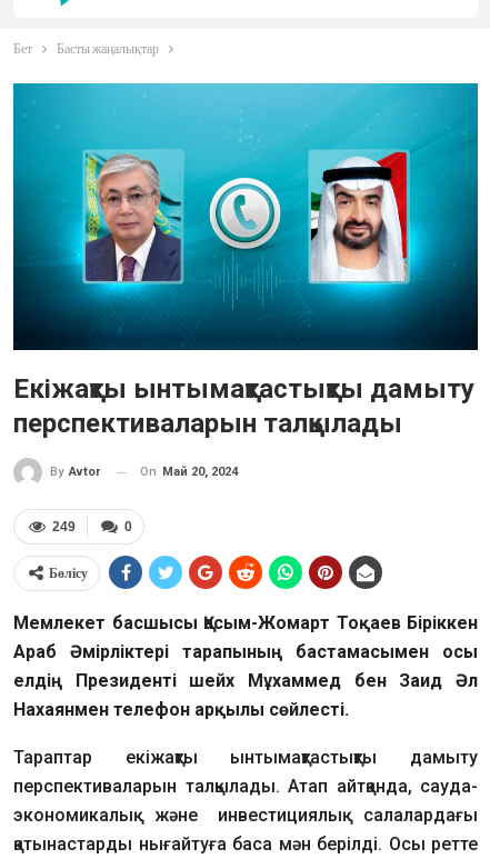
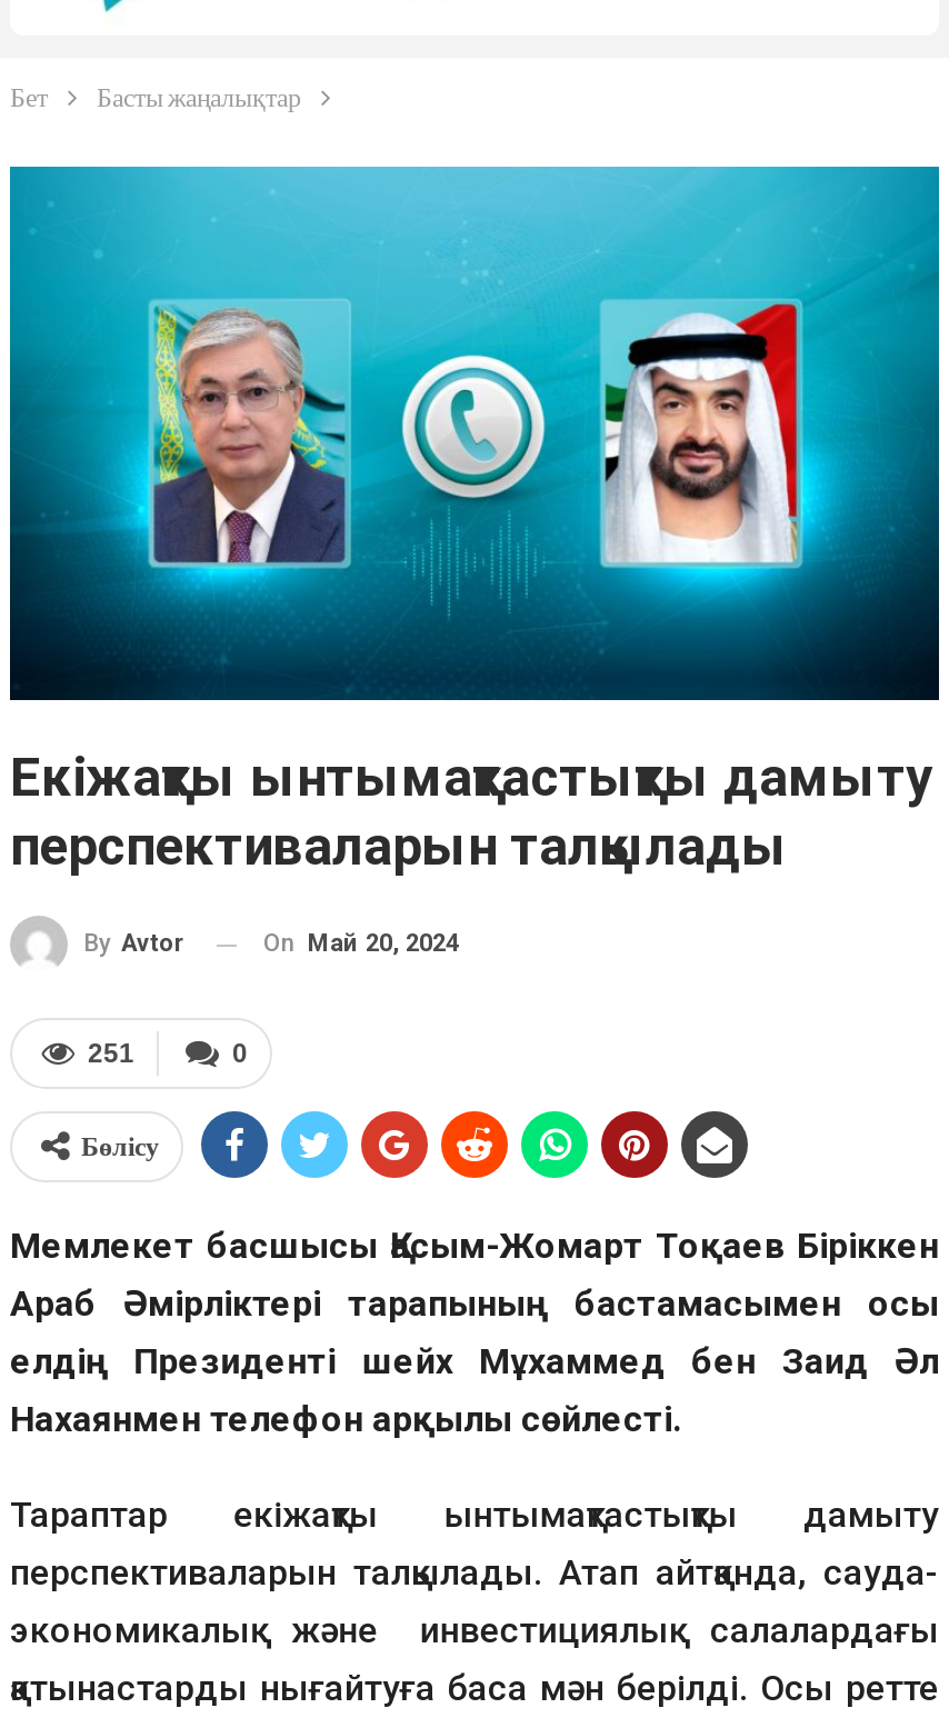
- 249
+ 251
